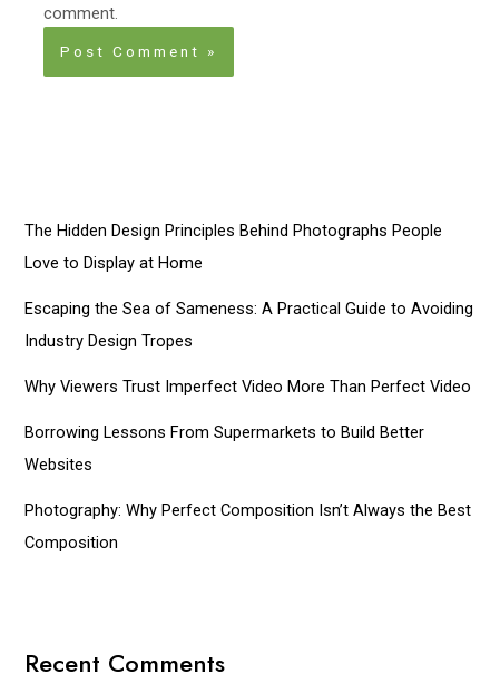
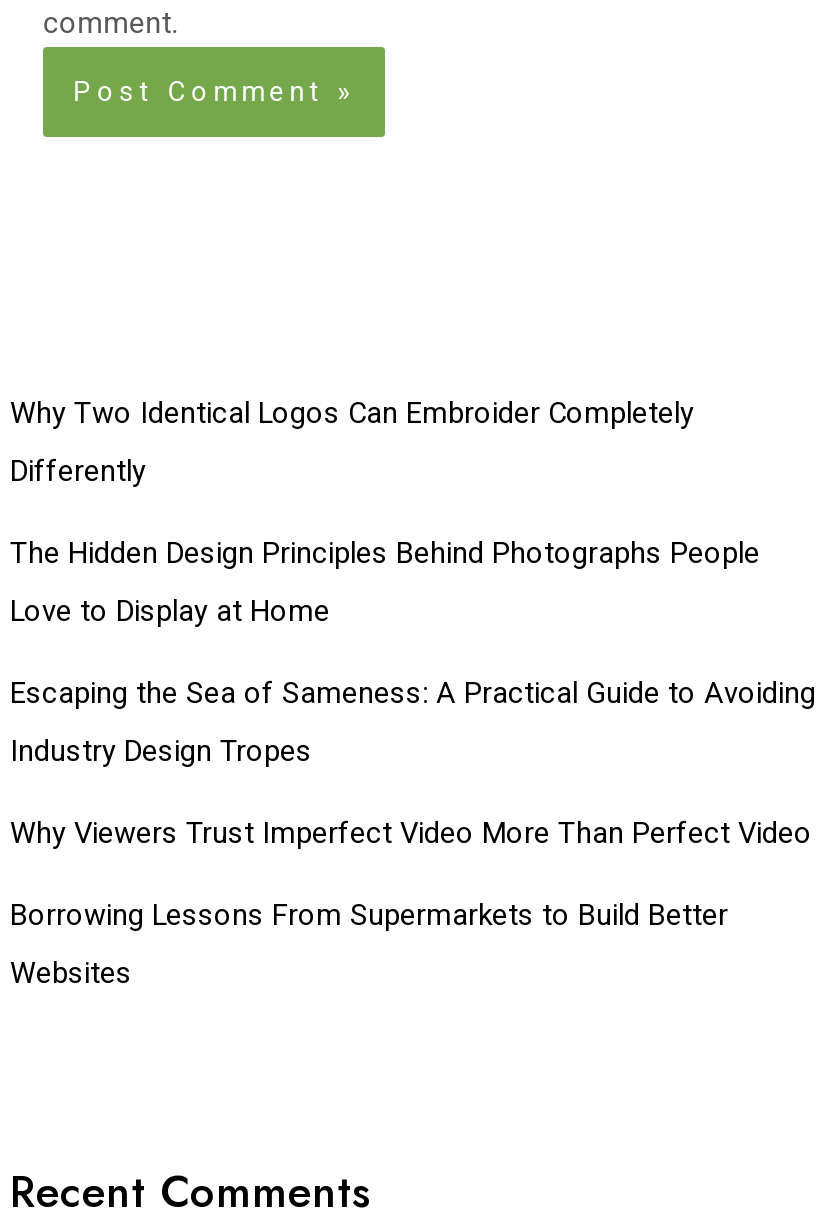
+ Why Two Identical Logos Can Embroider Completely
+ Differently

moved down: The Hidden Design Principles Behind Photographs People | Love to Display at Home | Escaping the Sea of Sameness: A Practical Guide to Avoiding | Industry Design Tropes | Why Viewers Trust Imperfect Video More Than Perfect Video | Borrowing Lessons From Supermarkets to Build Better | Websites

- Photography: Why Perfect Composition Isn’t Always the Best
- Composition
